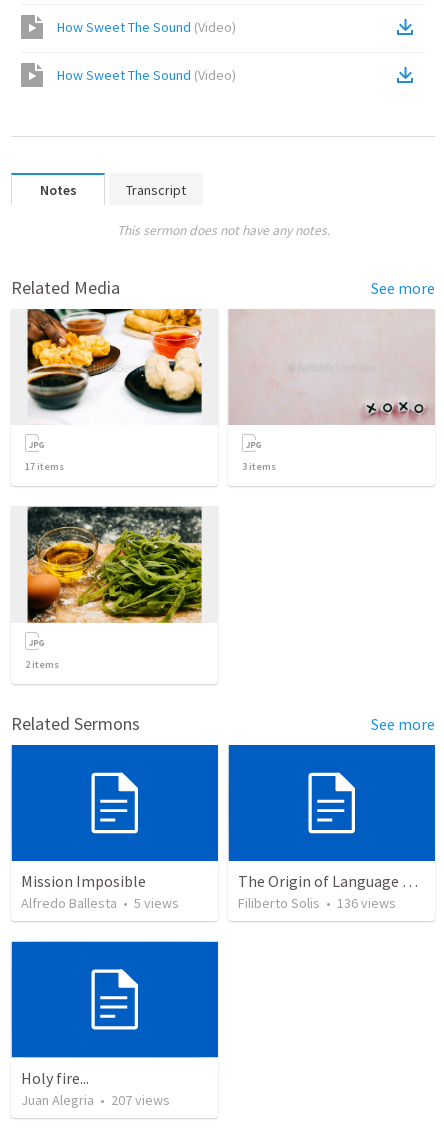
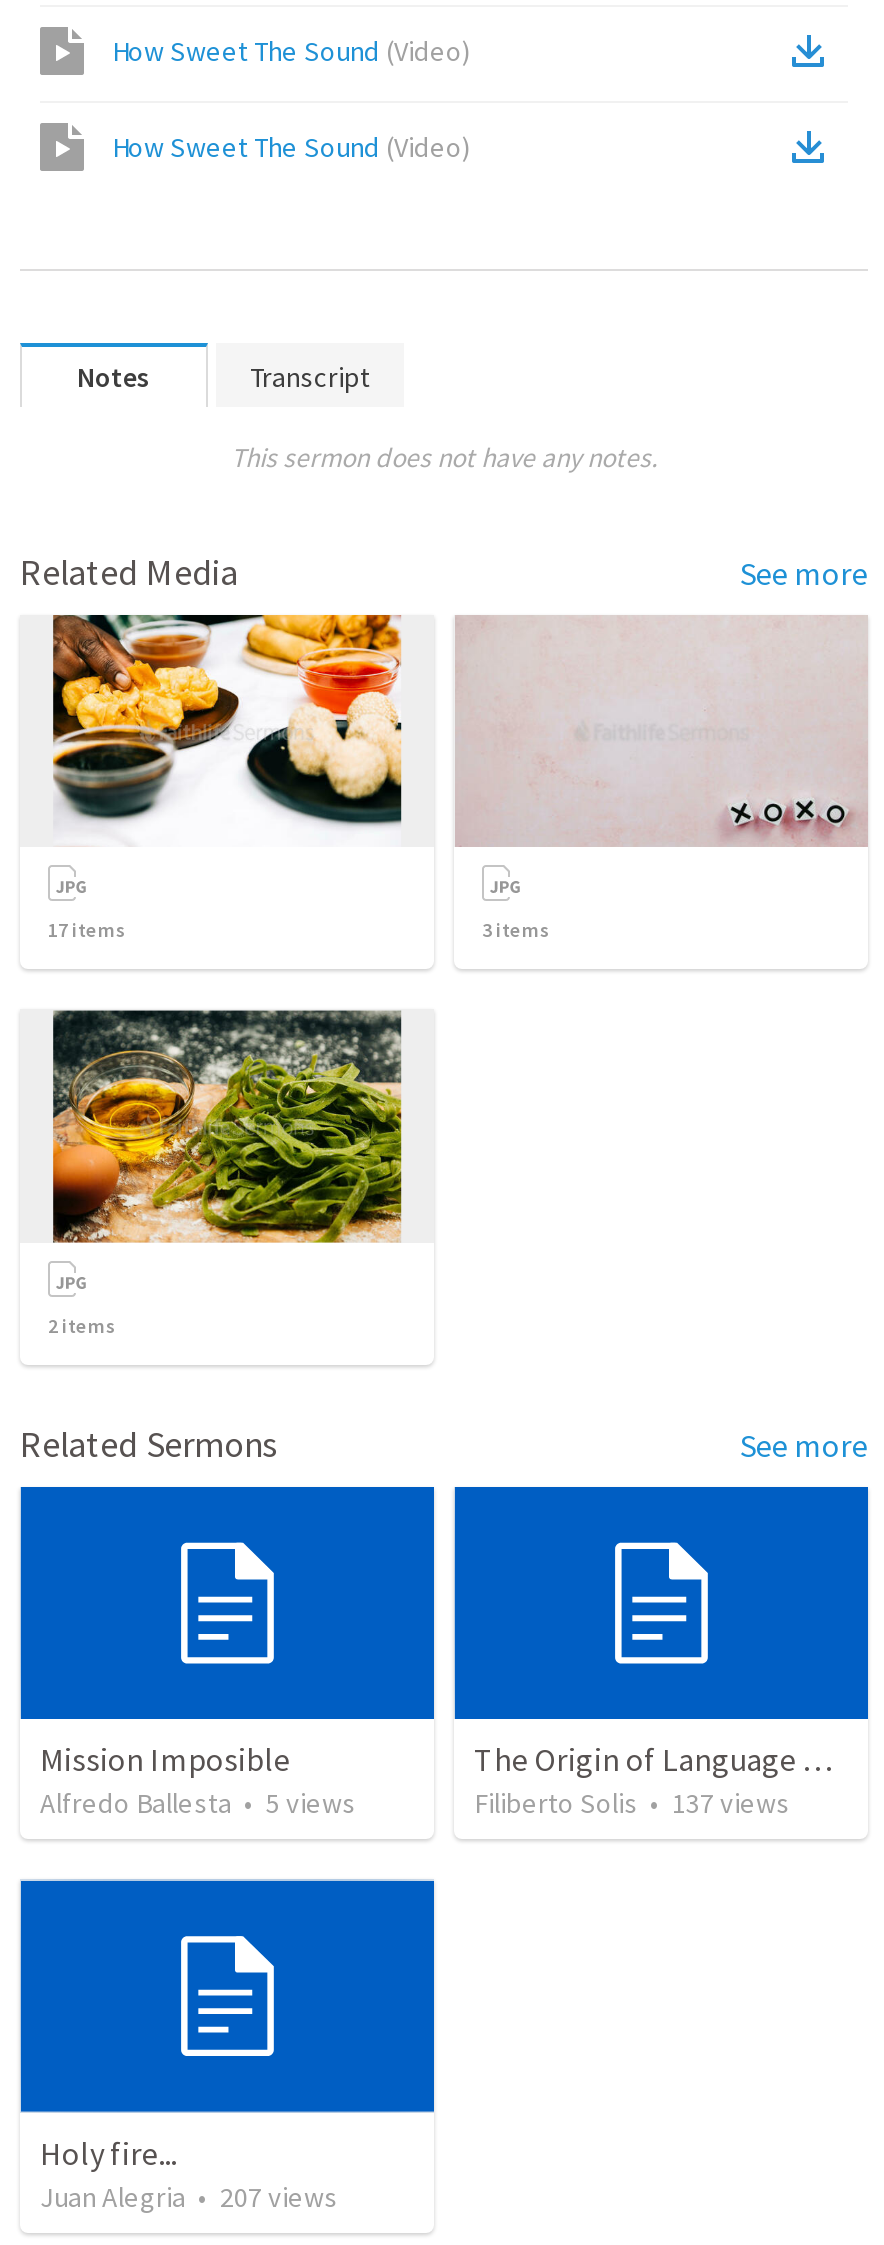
- Filiberto Solis • 136 views
+ Filiberto Solis • 137 views
